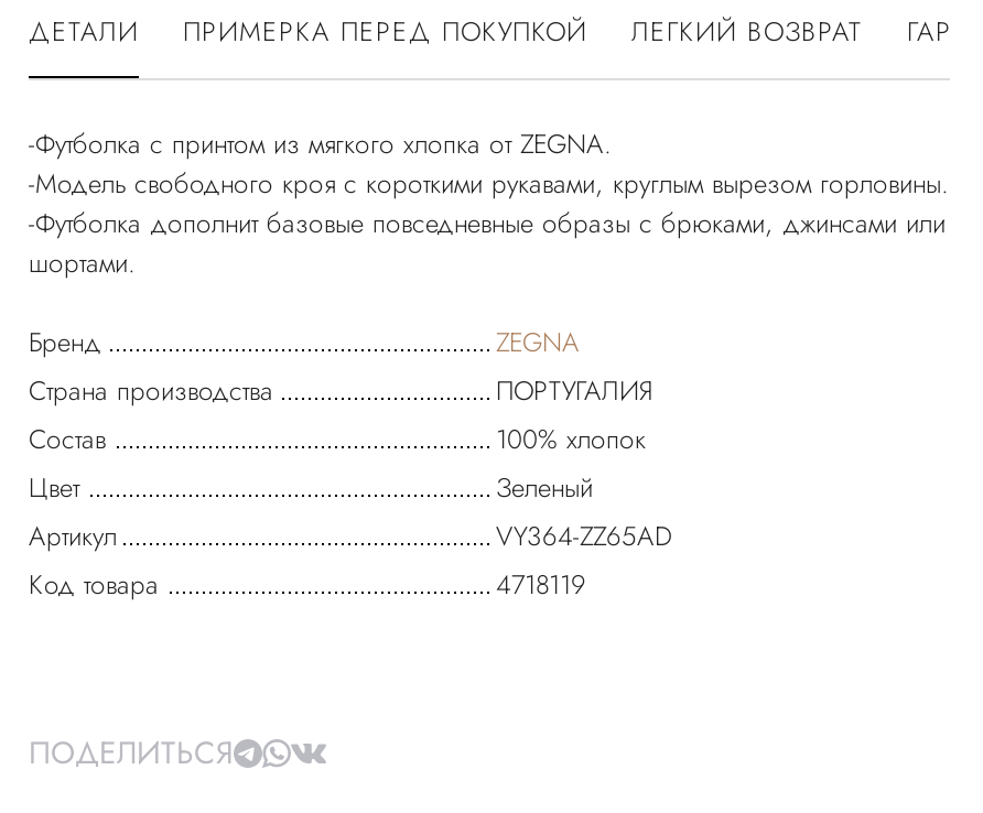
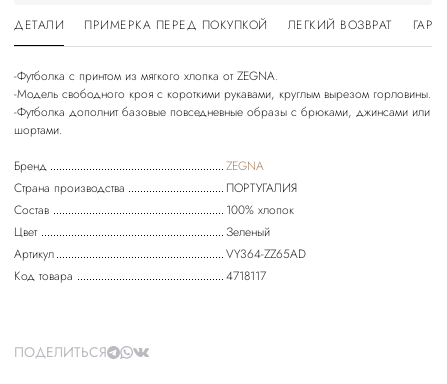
- 4718119
+ 4718117
